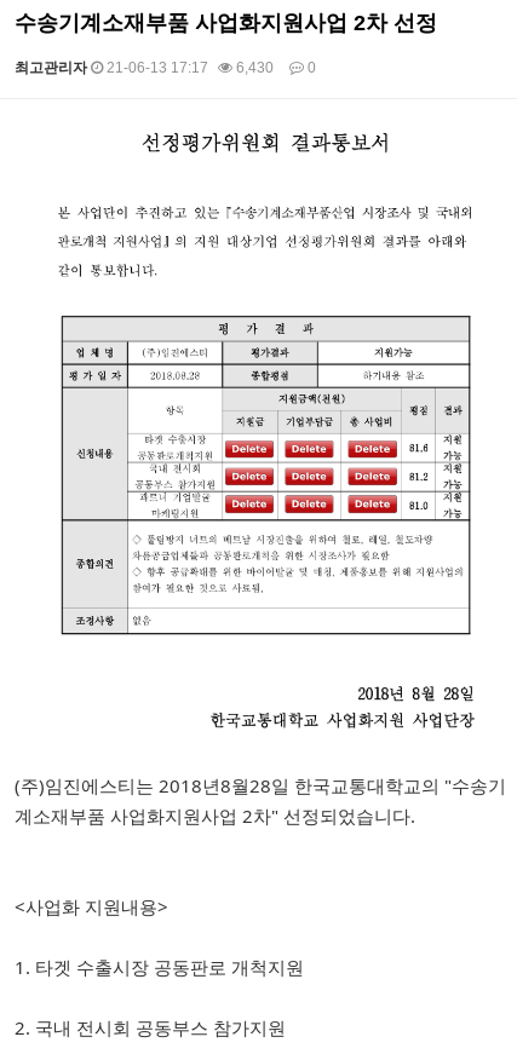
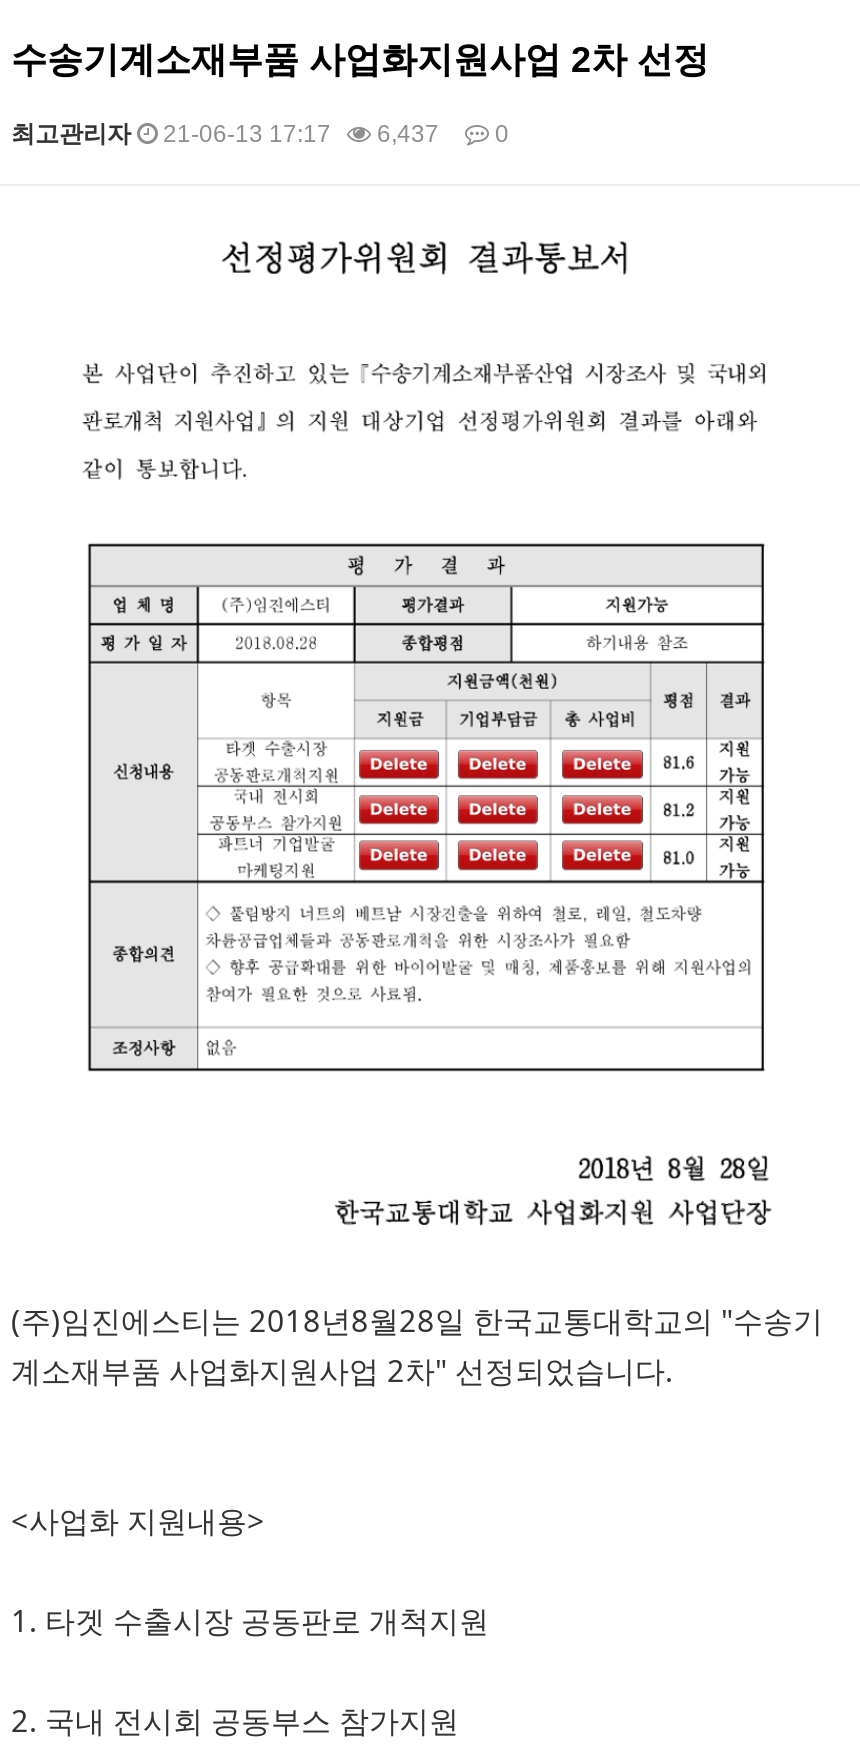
- 최고관리자 21-06-13 17:17 6,430 0
+ 최고관리자 21-06-13 17:17 6,437 0
